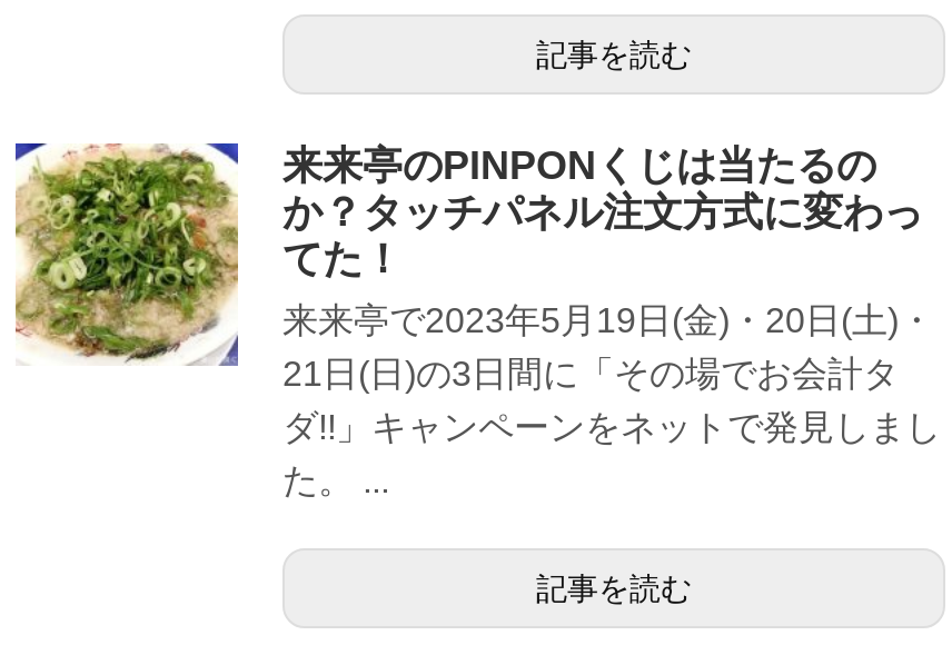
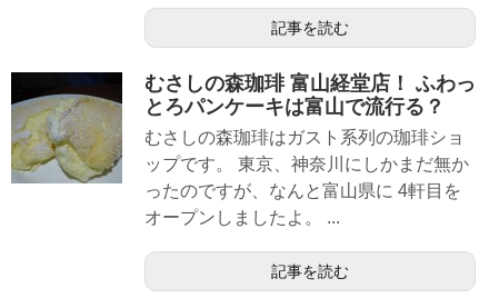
- [image]
- 来来亭のPINPONくじは当たるの
- か？タッチパネル注文方式に変わっ
- てた！
- 来来亭で2023年5月19日(金)・20日(土)・
- 21日(日)の3日間に「その場でお会計タ
- ダ!!」キャンペーンをネットで発見しまし
- た。 ...
+ [image]
+ むさしの森珈琲 富山経堂店！ ふわっ
+ とろパンケーキは富山で流行る？
+ むさしの森珈琲はガスト系列の珈琲ショ
+ ップです。 東京、神奈川にしかまだ無か
+ ったのですが、なんと富山県に 4軒目を
+ オープンしましたよ。 ...
